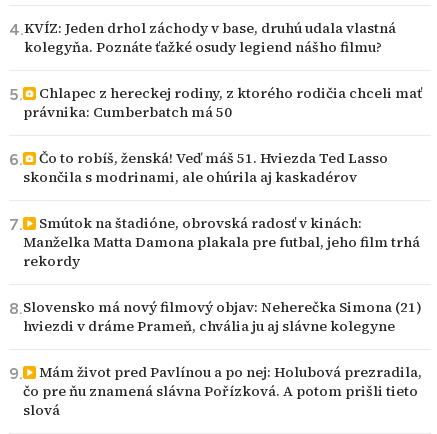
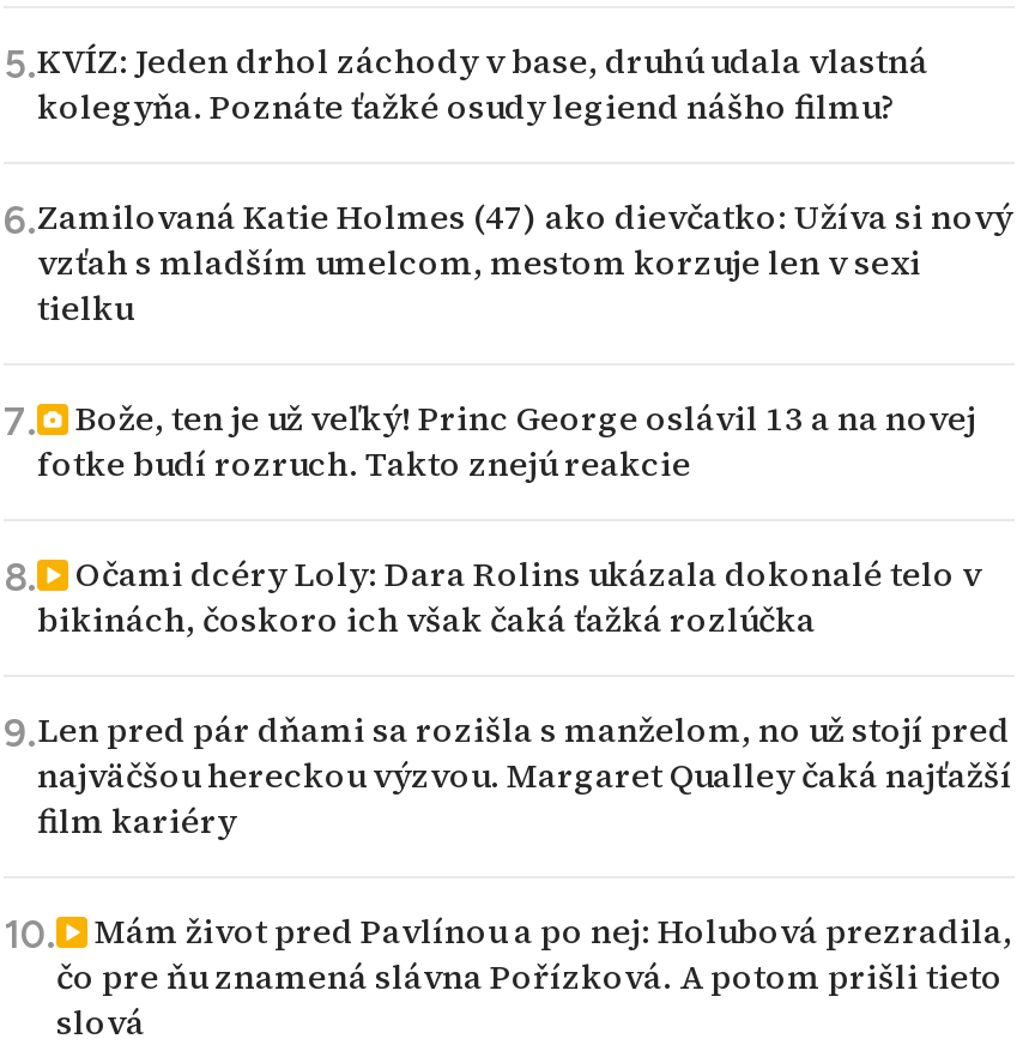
- Chlapec z hereckej rodiny, z ktorého rodičia chceli mať
- právnika: Cumberbatch má 50
+ Zamilovaná Katie Holmes (47) ako dievčatko: Užíva si nový
+ vzťah s mladším umelcom, mestom korzuje len v sexi
+ tielku

- Čo to robíš, ženská! Veď máš 51. Hviezda Ted Lasso
- skončila s modrinami, ale ohúrila aj kaskadérov
+ Bože, ten je už veľký! Princ George oslávil 13 a na novej
+ fotke budí rozruch. Takto znejú reakcie

- Smútok na štadióne, obrovská radosť v kinách:
- Manželka Matta Damona plakala pre futbal, jeho film trhá
- rekordy
+ Očami dcéry Loly: Dara Rolins ukázala dokonalé telo v
+ bikinách, čoskoro ich však čaká ťažká rozlúčka

- Slovensko má nový filmový objav: Neherečka Simona (21)
- hviezdi v dráme Prameň, chvália ju aj slávne kolegyne
+ Len pred pár dňami sa rozišla s manželom, no už stojí pred
+ najväčšou hereckou výzvou. Margaret Qualley čaká najťažší
+ film kariéry
